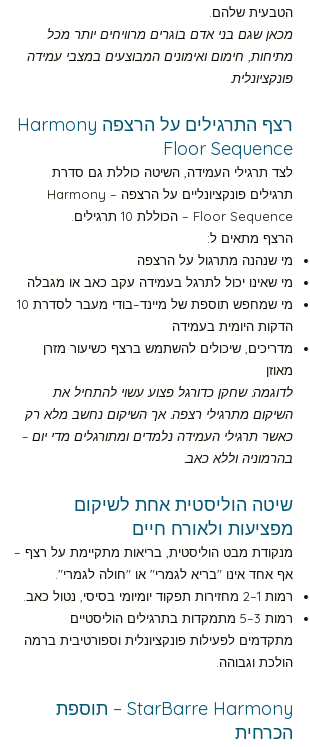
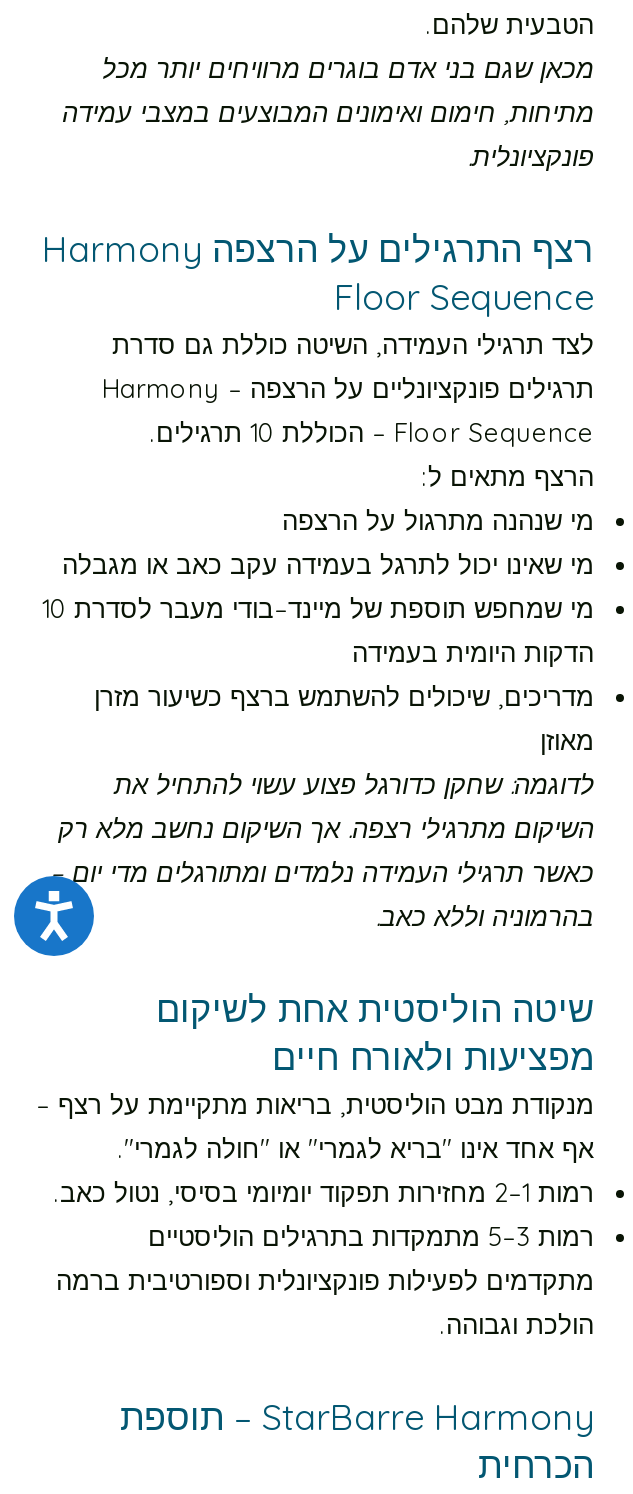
+ [image]
